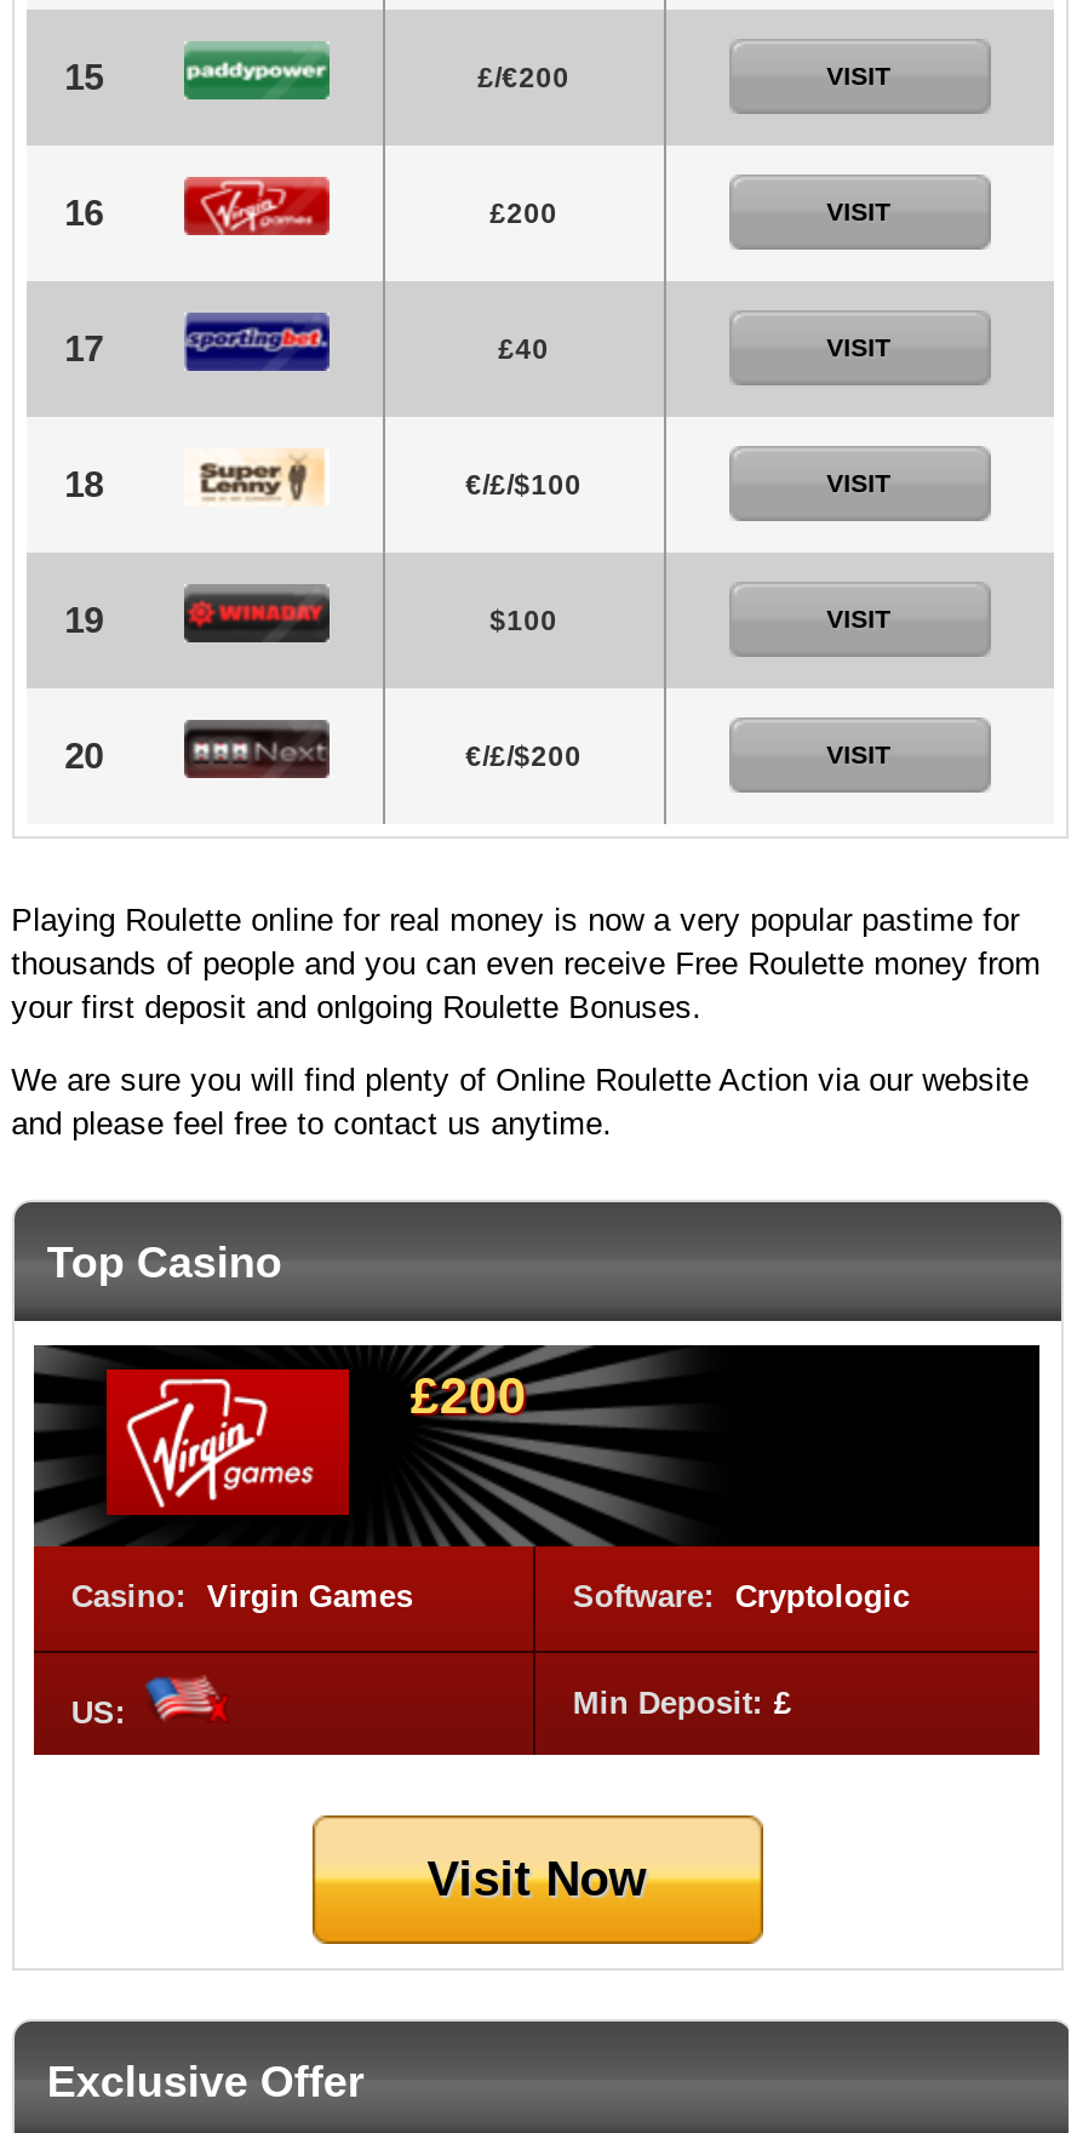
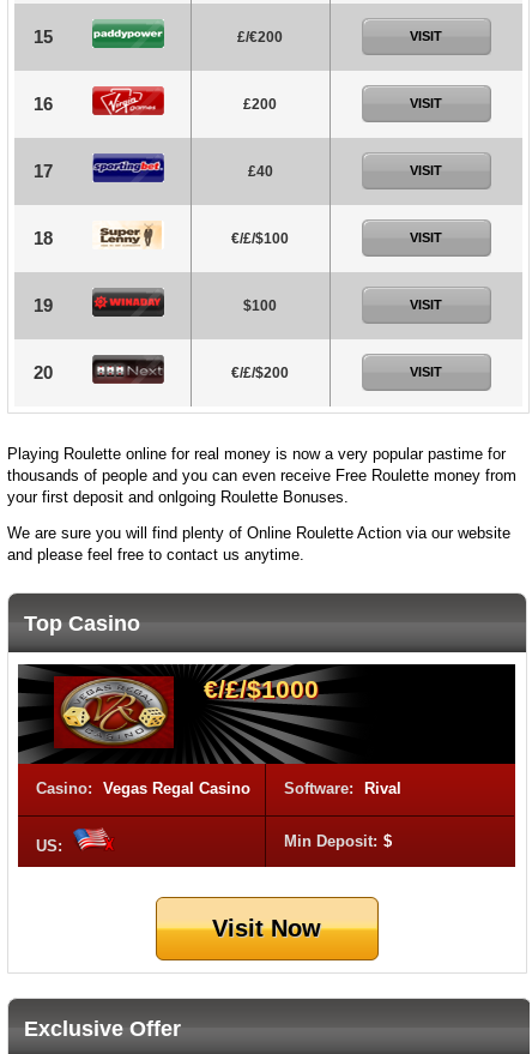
- [image]
- £200
+ [image]
+ €/£/$1000

- Casino: Virgin Games
- Software: Cryptologic
+ Casino: Vegas Regal Casino
+ Software: Rival

- Min Deposit: £
+ Min Deposit: $
